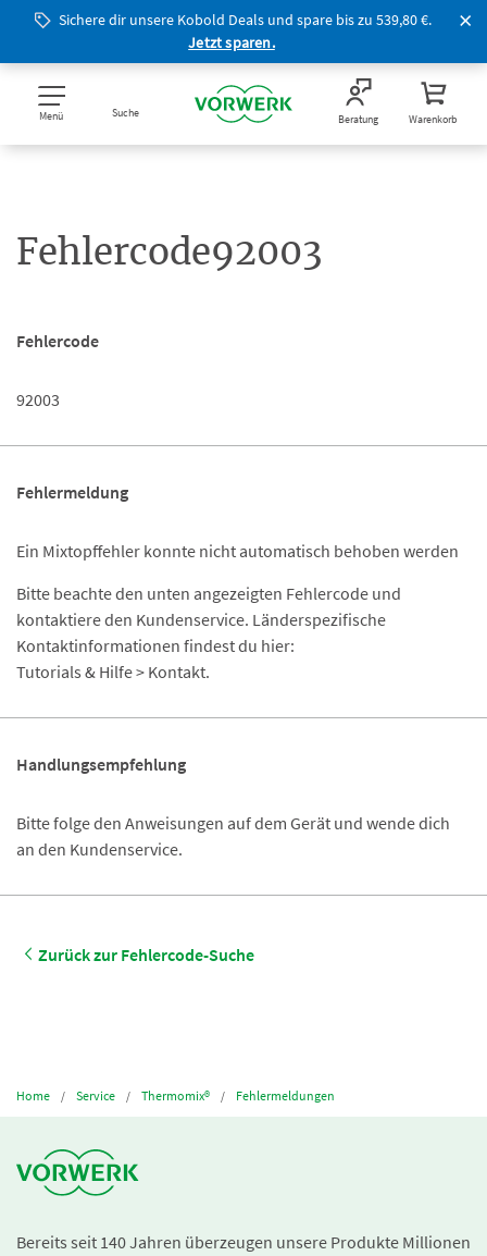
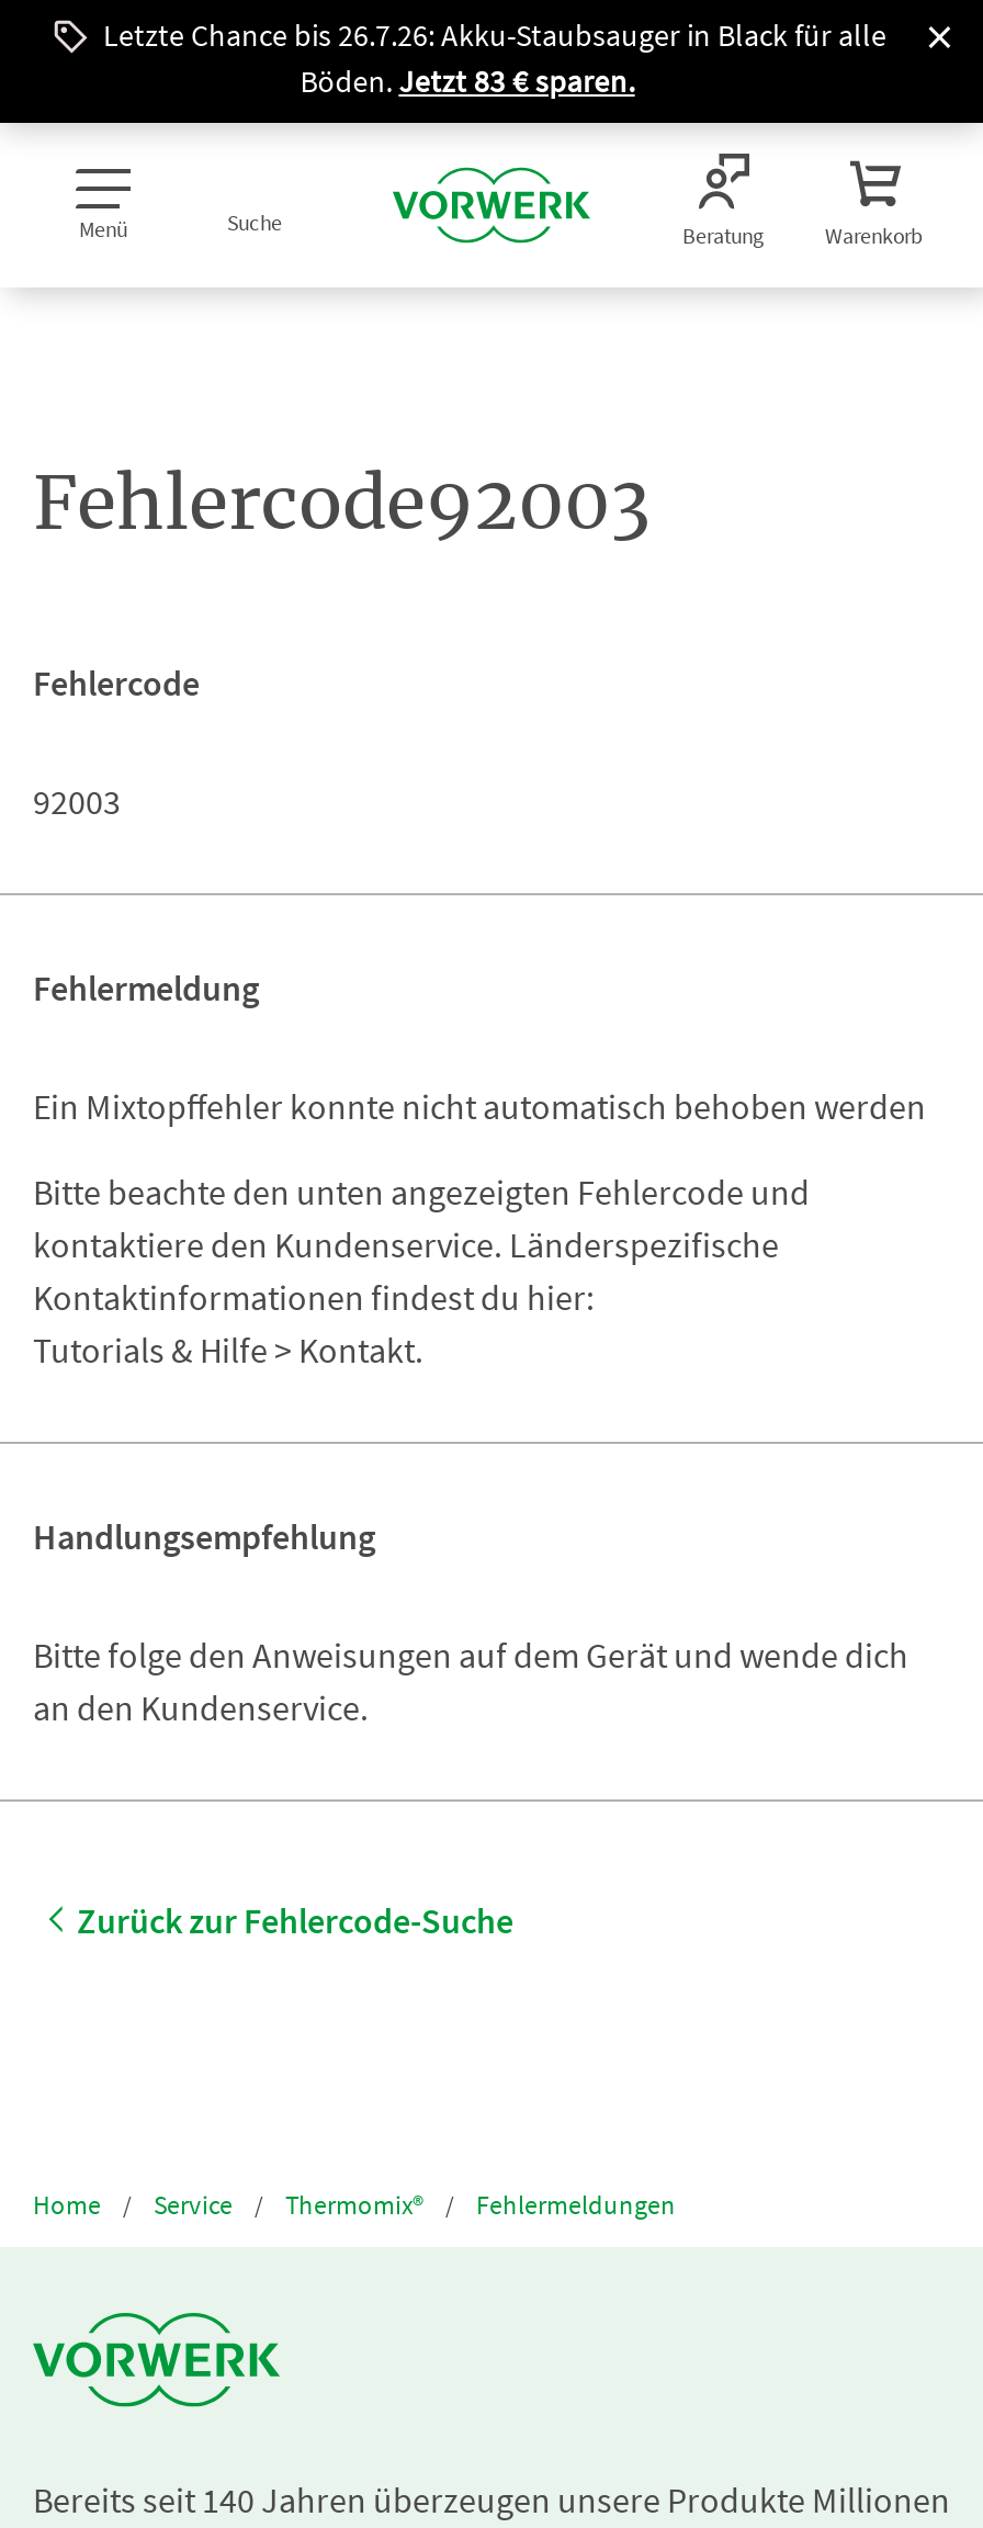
- Sichere dir unsere Kobold Deals und spare bis zu 539,80 €.
- Jetzt sparen.
+ Letzte Chance bis 26.7.26: Akku-Staubsauger in Black für alle
+ Böden. Jetzt 83 € sparen.
